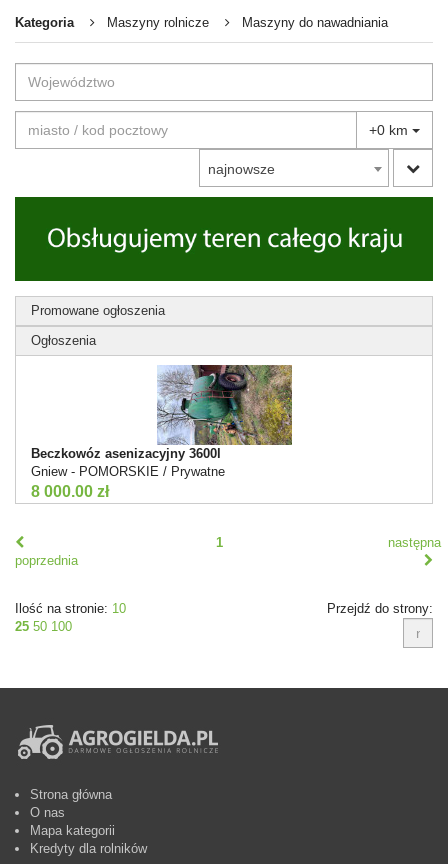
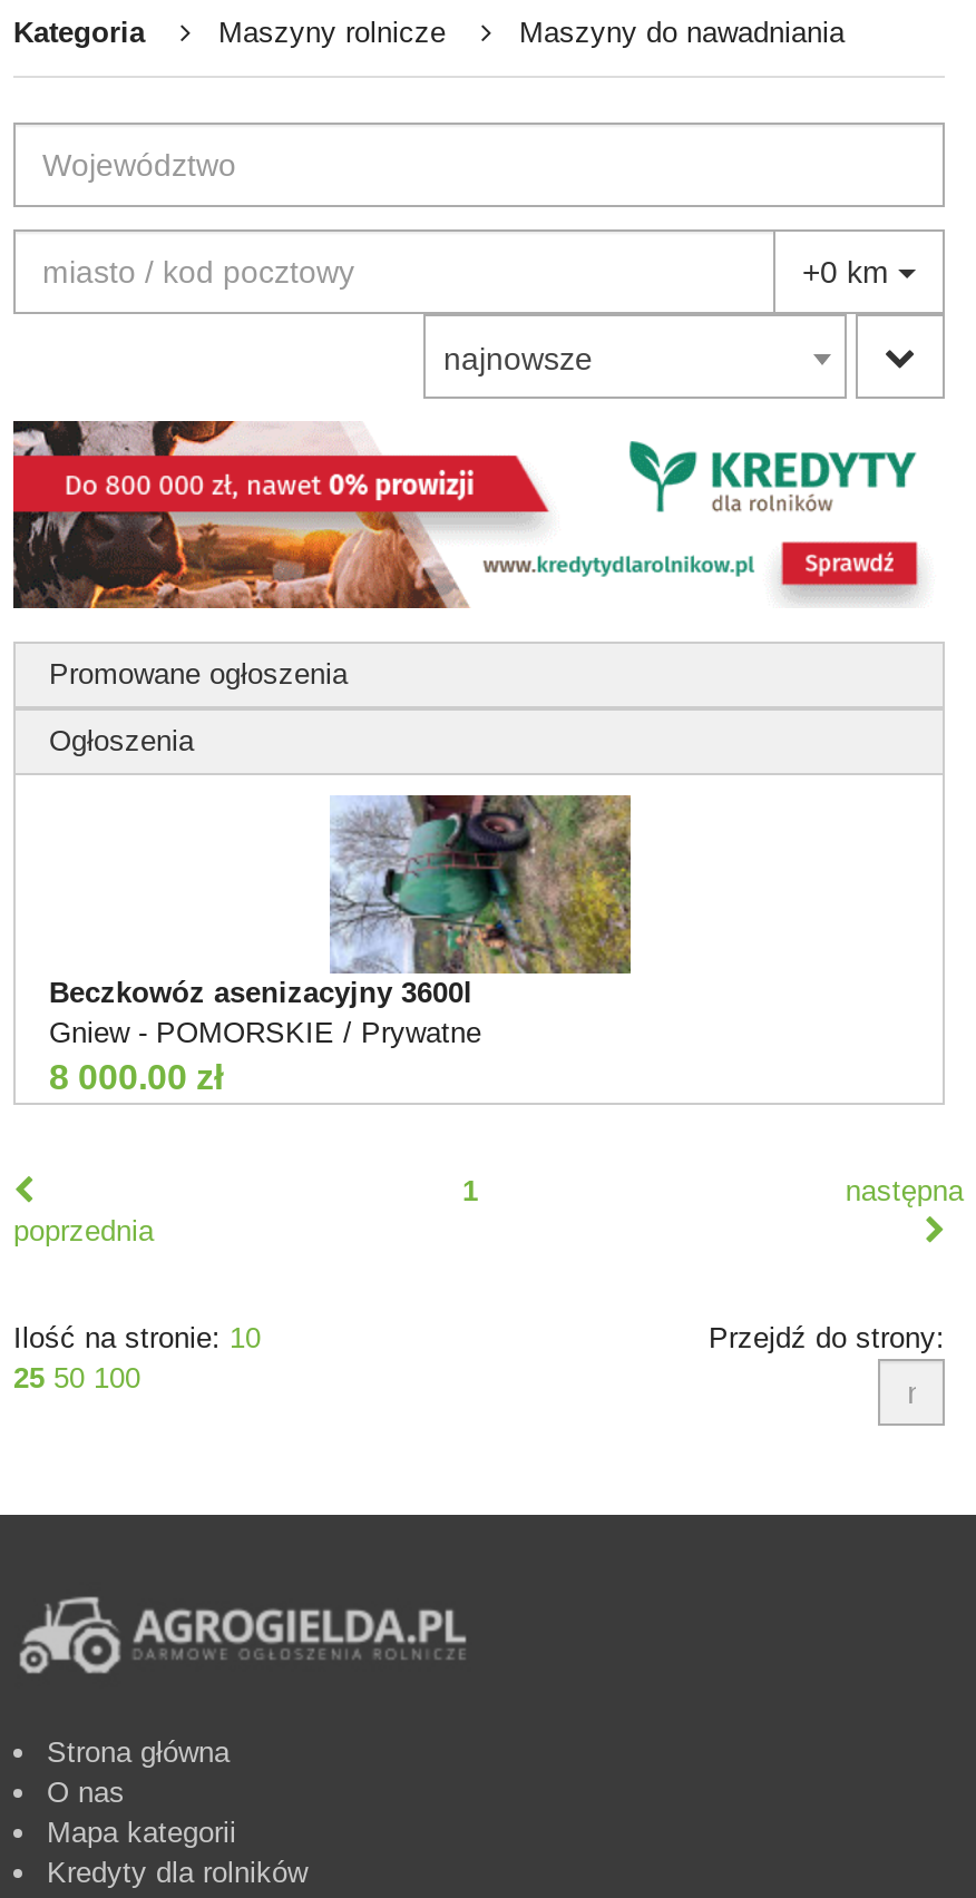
- [image]
+ [image]
